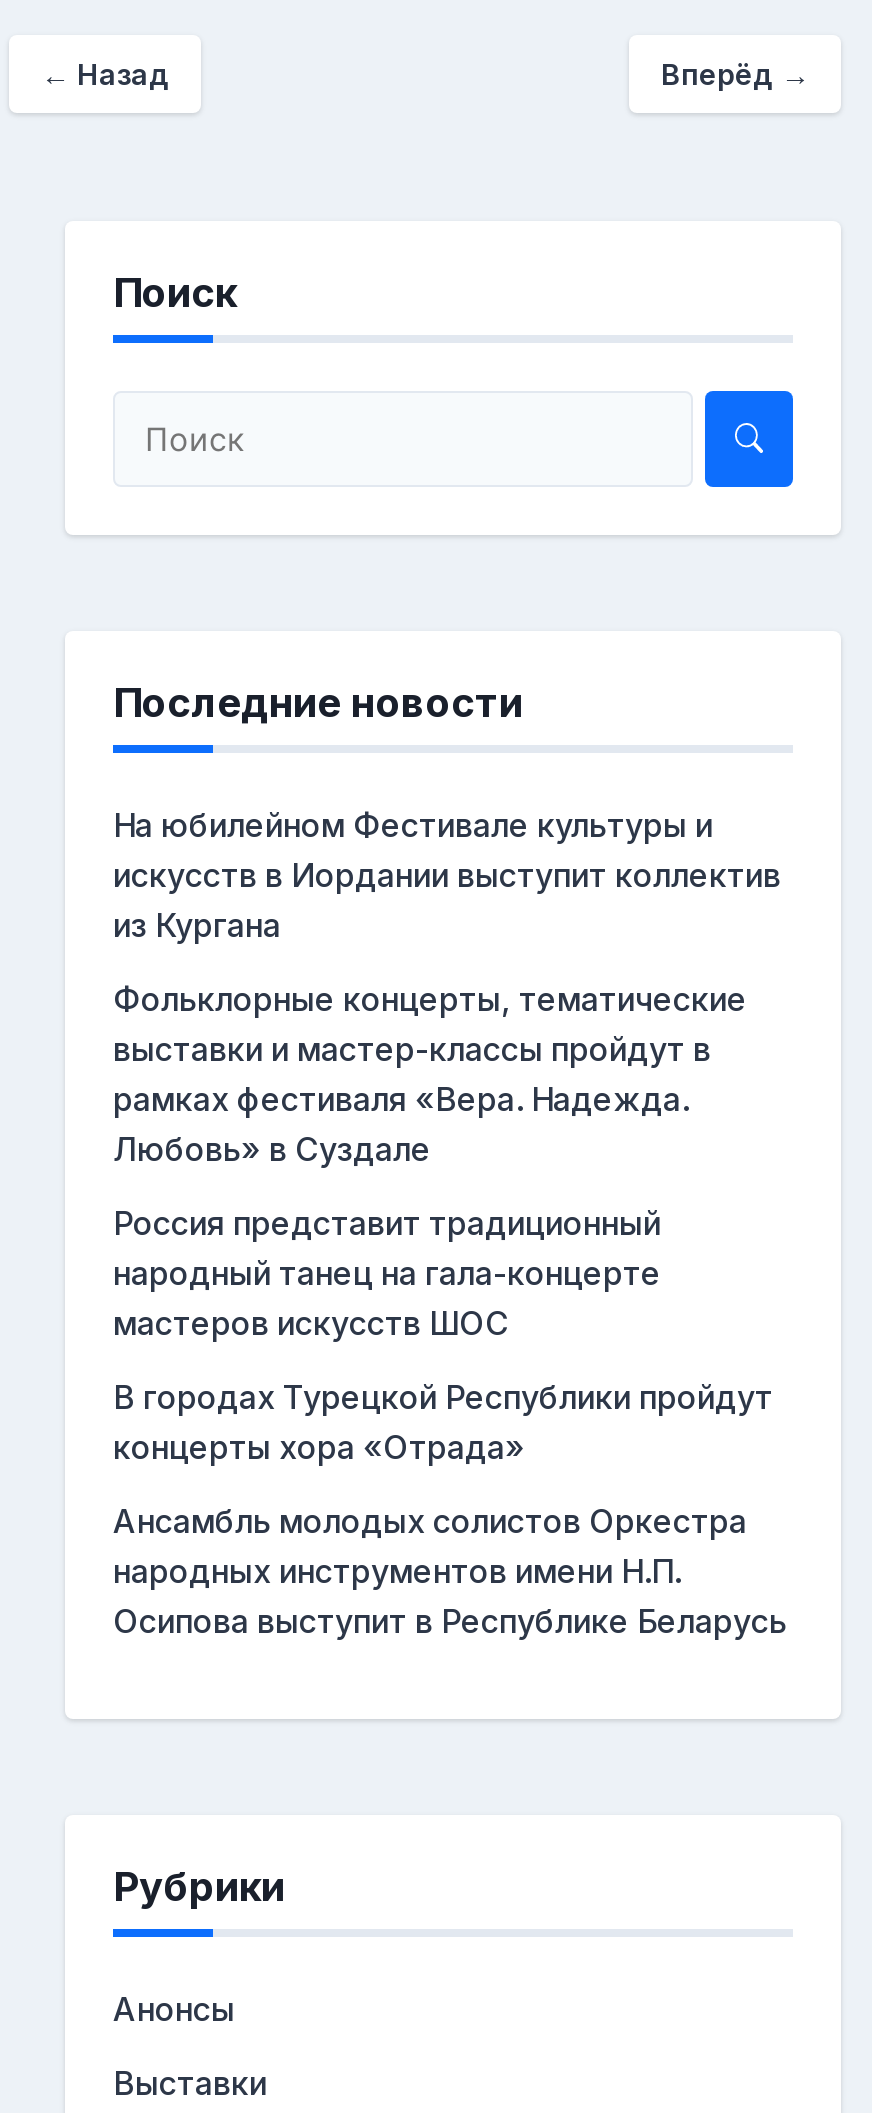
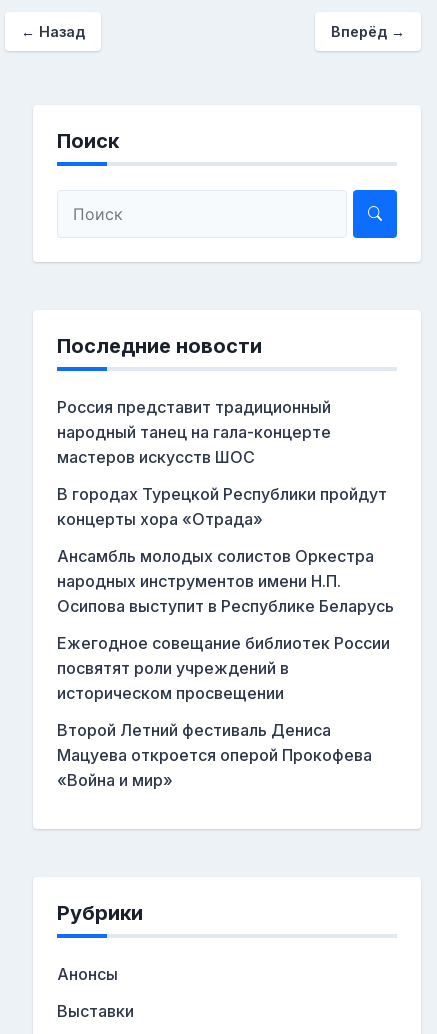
- На юбилейном Фестивале культуры и
- искусств в Иордании выступит коллектив
- из Кургана
- Фольклорные концерты, тематические
- выставки и мастер-классы пройдут в
- рамках фестиваля «Вера. Надежда.
- Любовь» в Суздале

moved up: Россия представит традиционный | народный танец на гала-концерте | мастеров искусств ШОС | В городах Турецкой Республики пройдут | концерты хора «Отрада» | Ансамбль молодых солистов Оркестра | народных инструментов имени Н.П. | Осипова выступит в Республике Беларусь

+ Ежегодное совещание библиотек России
+ посвятят роли учреждений в
+ историческом просвещении
+ Второй Летний фестиваль Дениса
+ Мацуева откроется оперой Прокофева
+ «Война и мир»
